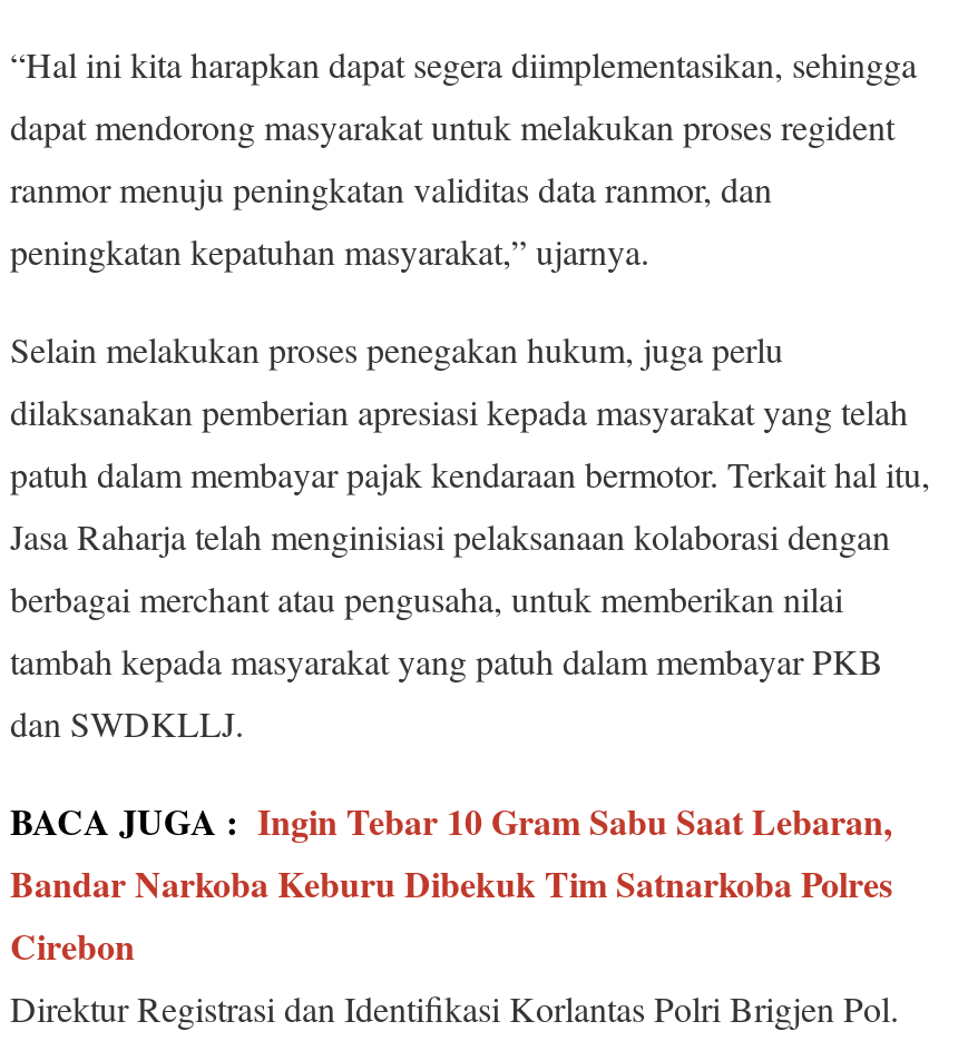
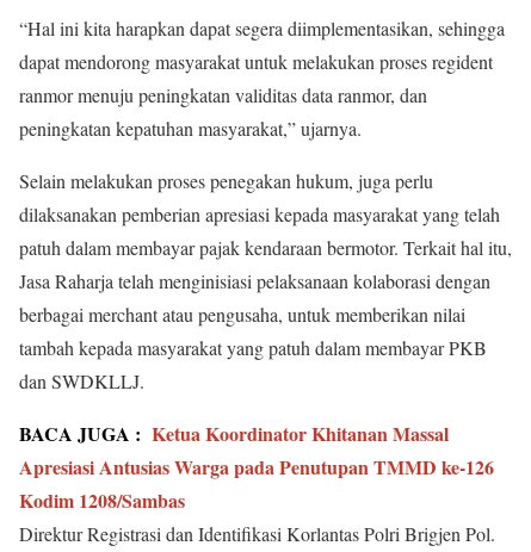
- BACA JUGA : Ingin Tebar 10 Gram Sabu Saat Lebaran,
- Bandar Narkoba Keburu Dibekuk Tim Satnarkoba Polres
- Cirebon
+ BACA JUGA : Ketua Koordinator Khitanan Massal
+ Apresiasi Antusias Warga pada Penutupan TMMD ke-126
+ Kodim 1208/Sambas
